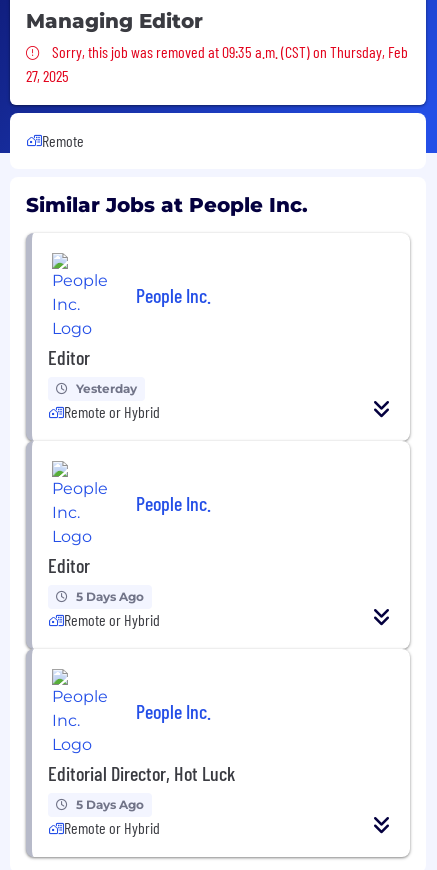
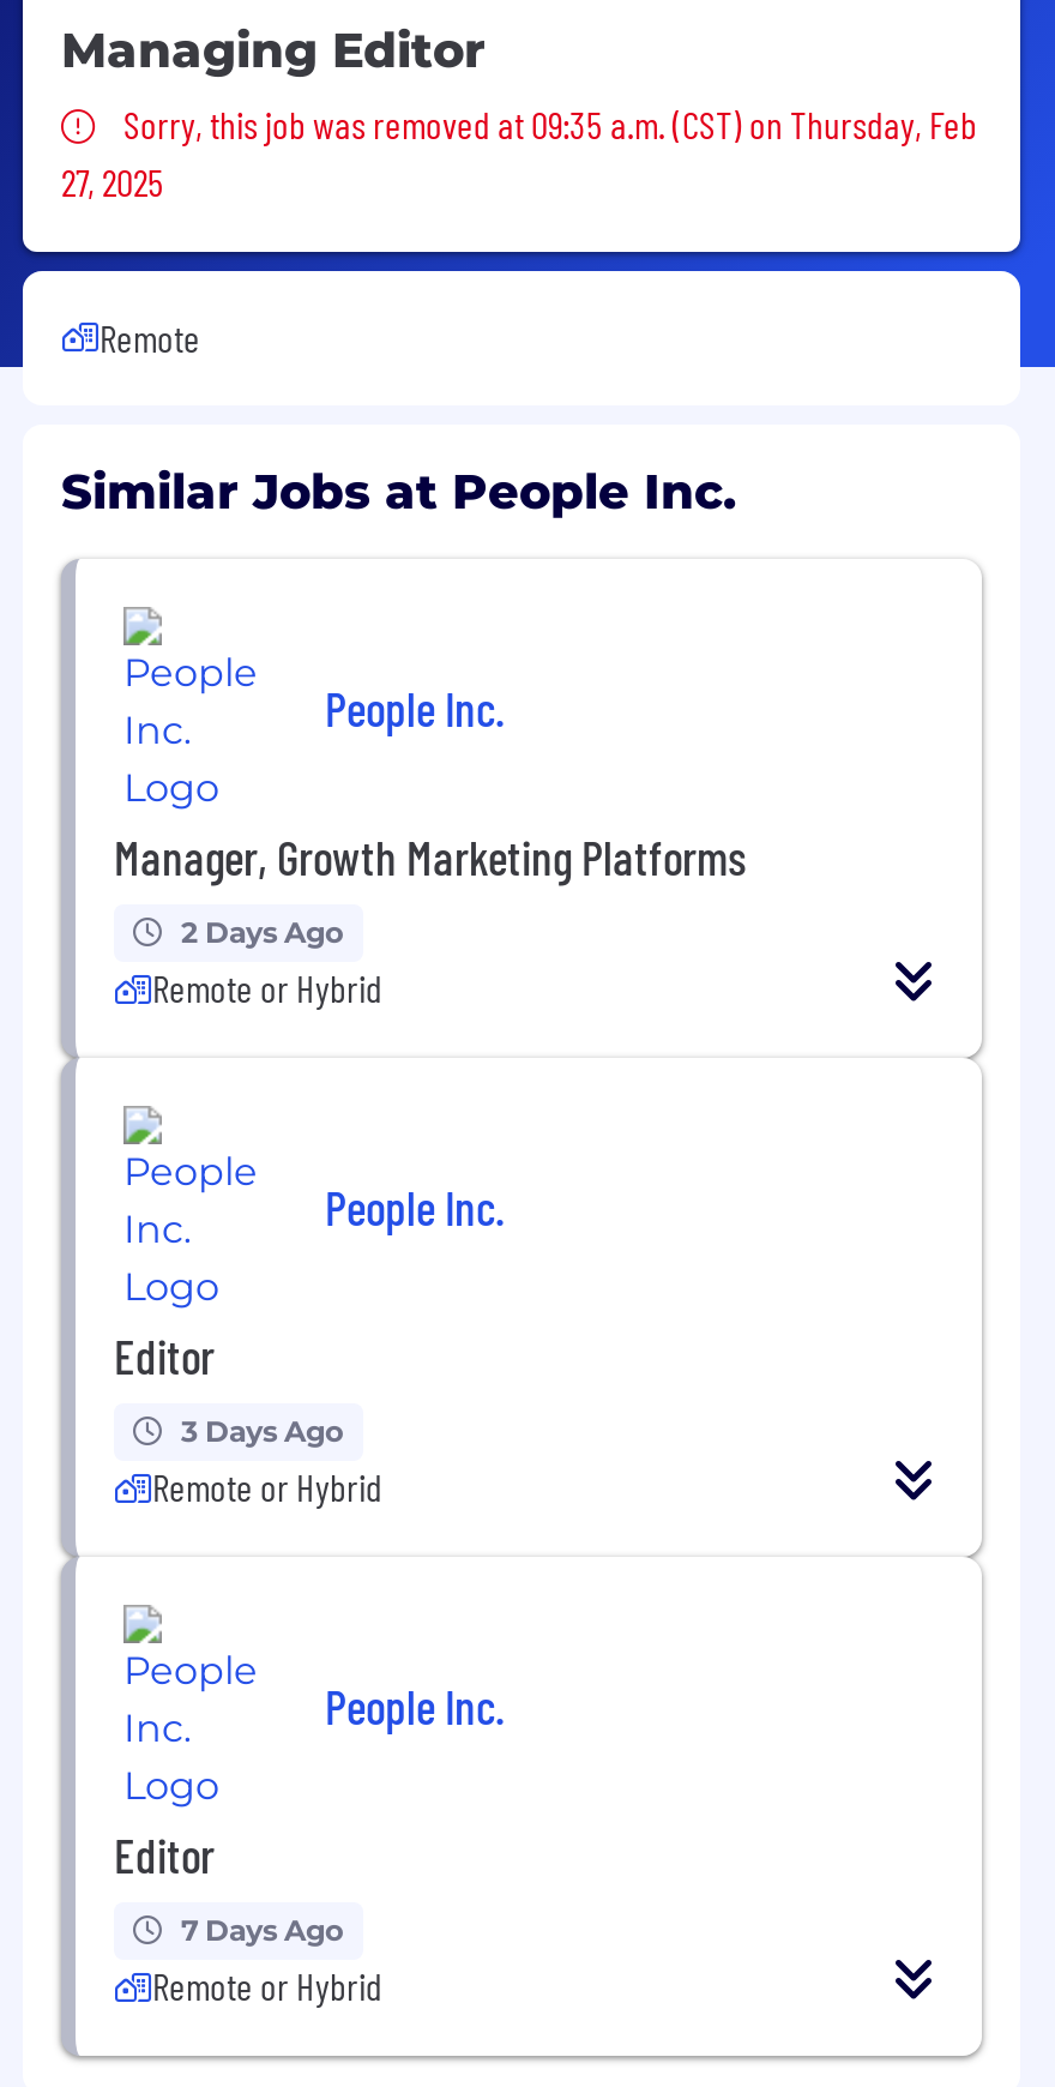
- Editor
+ Manager, Growth Marketing Platforms

- Yesterday
+ 2 Days Ago

- 5 Days Ago
+ 3 Days Ago

- Editorial Director, Hot Luck
+ Editor

- 5 Days Ago
+ 7 Days Ago
